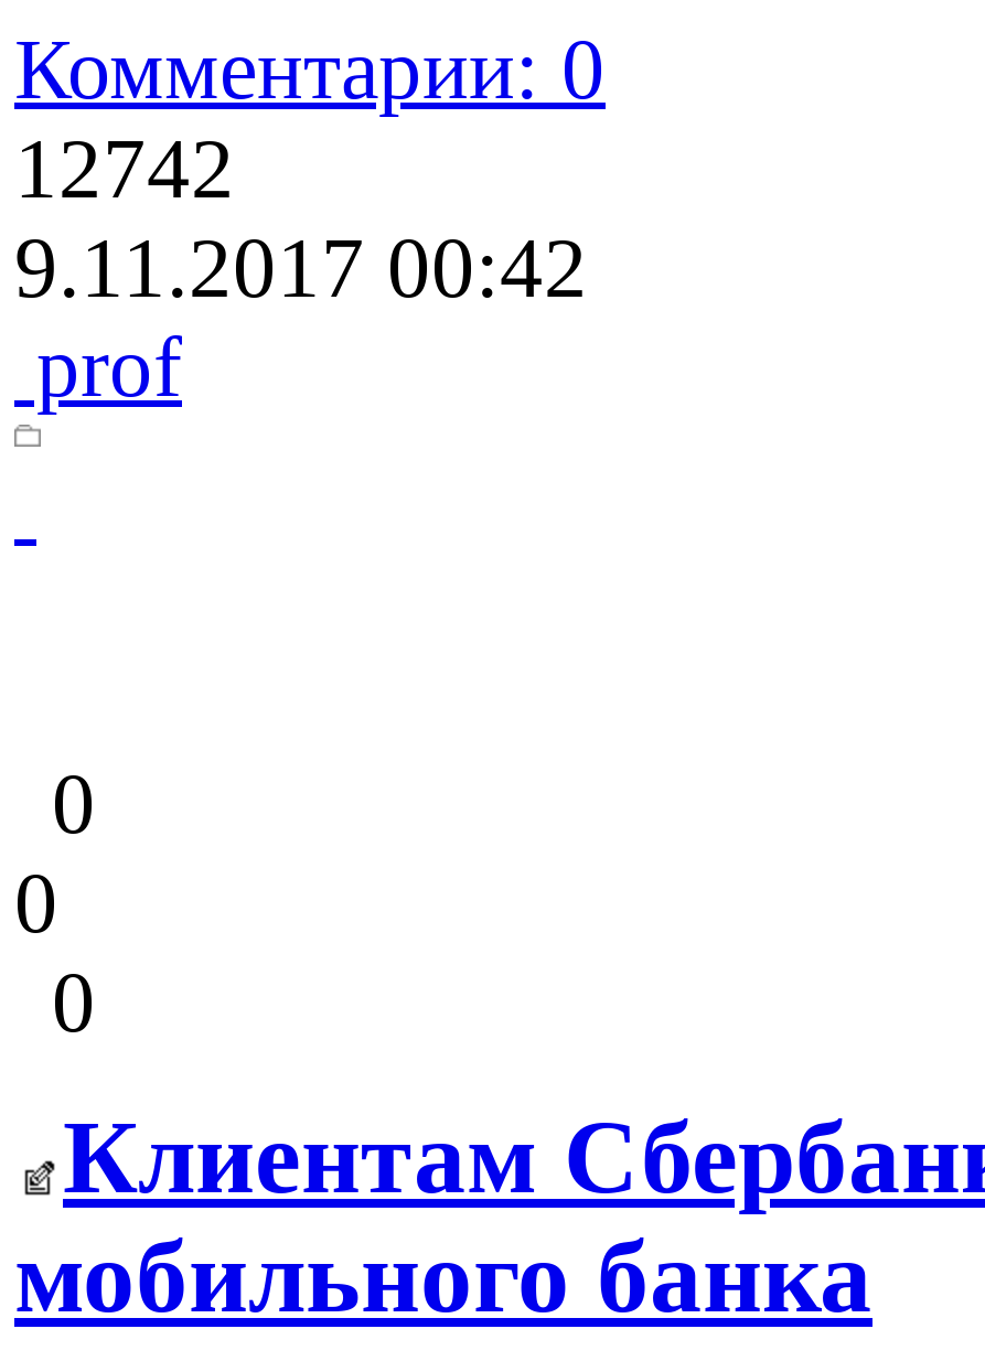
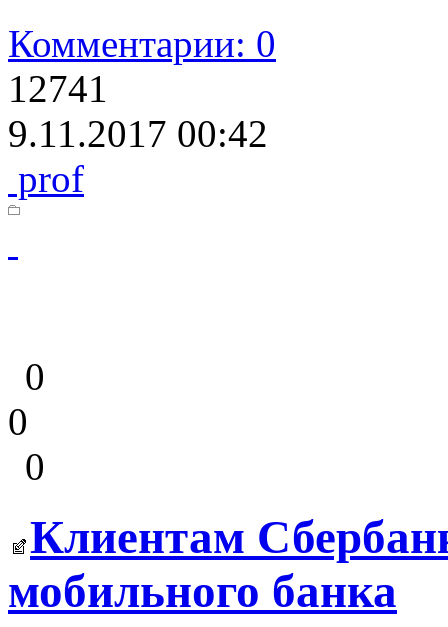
- 12742
+ 12741
